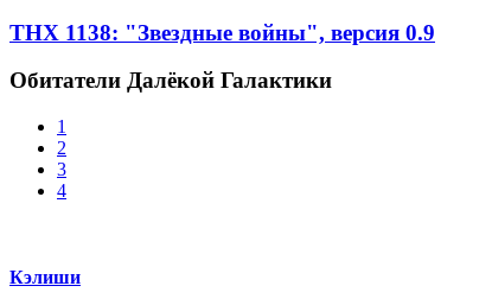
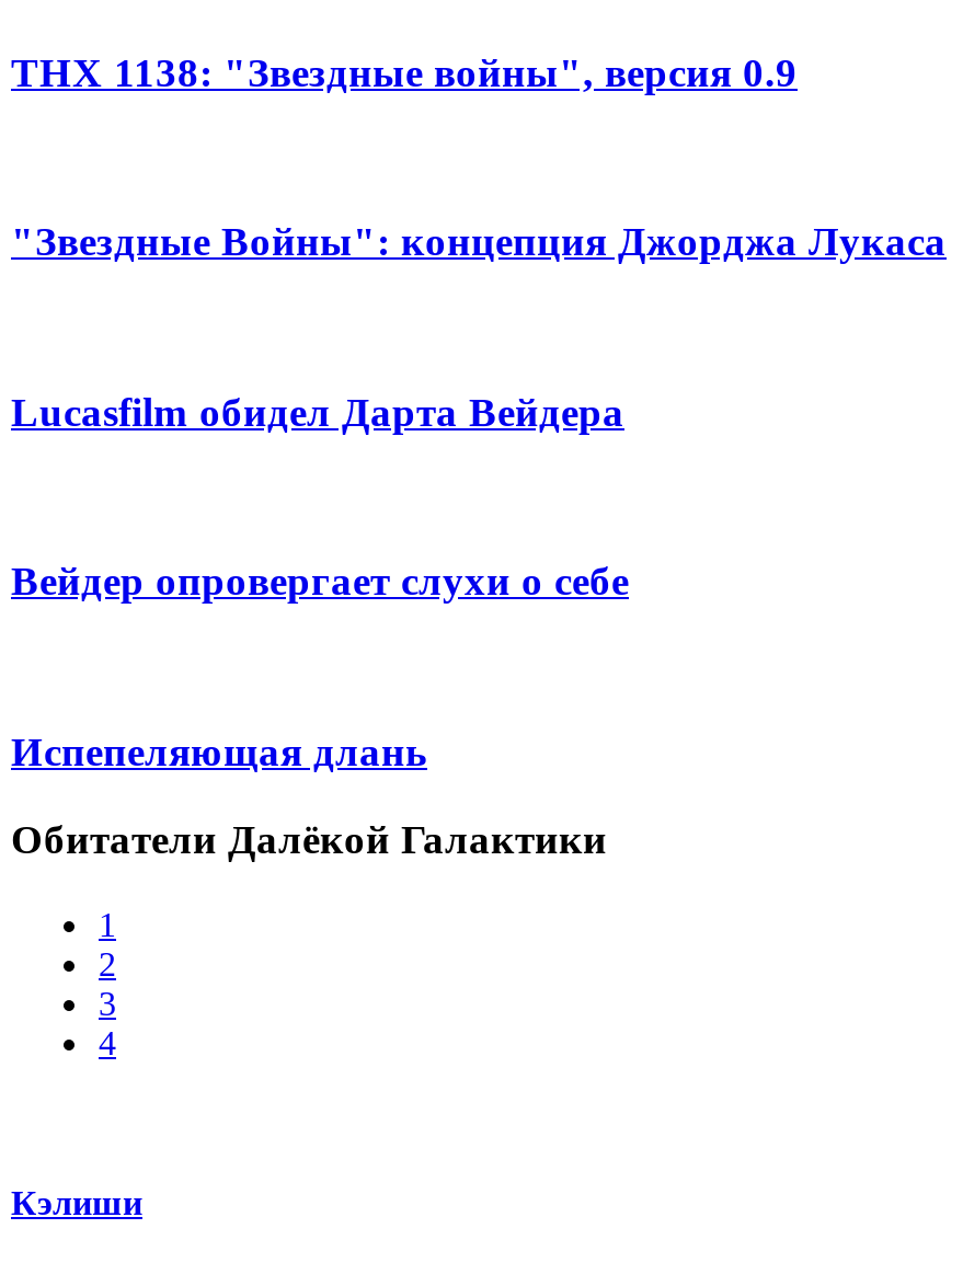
+ "Звездные Войны": концепция Джорджа Лукаса

+ Lucasfilm обидел Дарта Вейдера

+ Вейдер опровергает слухи о себе

+ Испепеляющая длань
